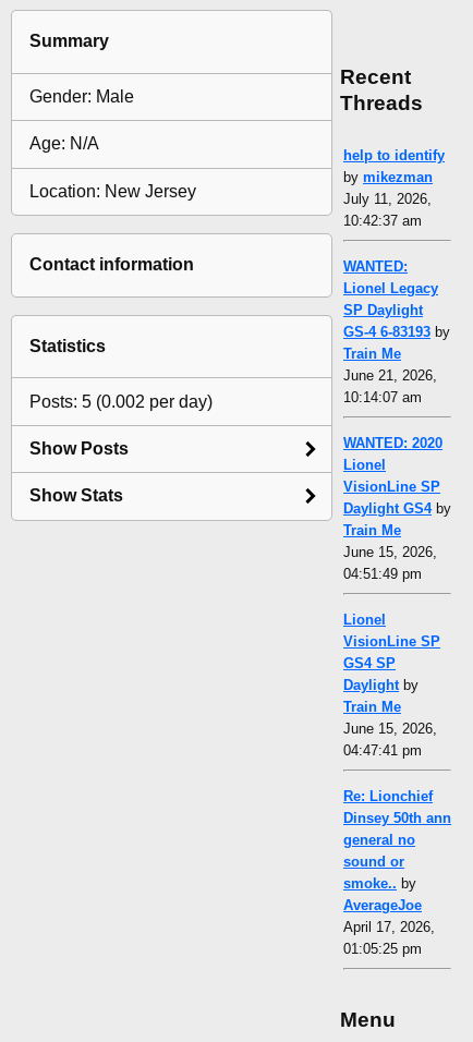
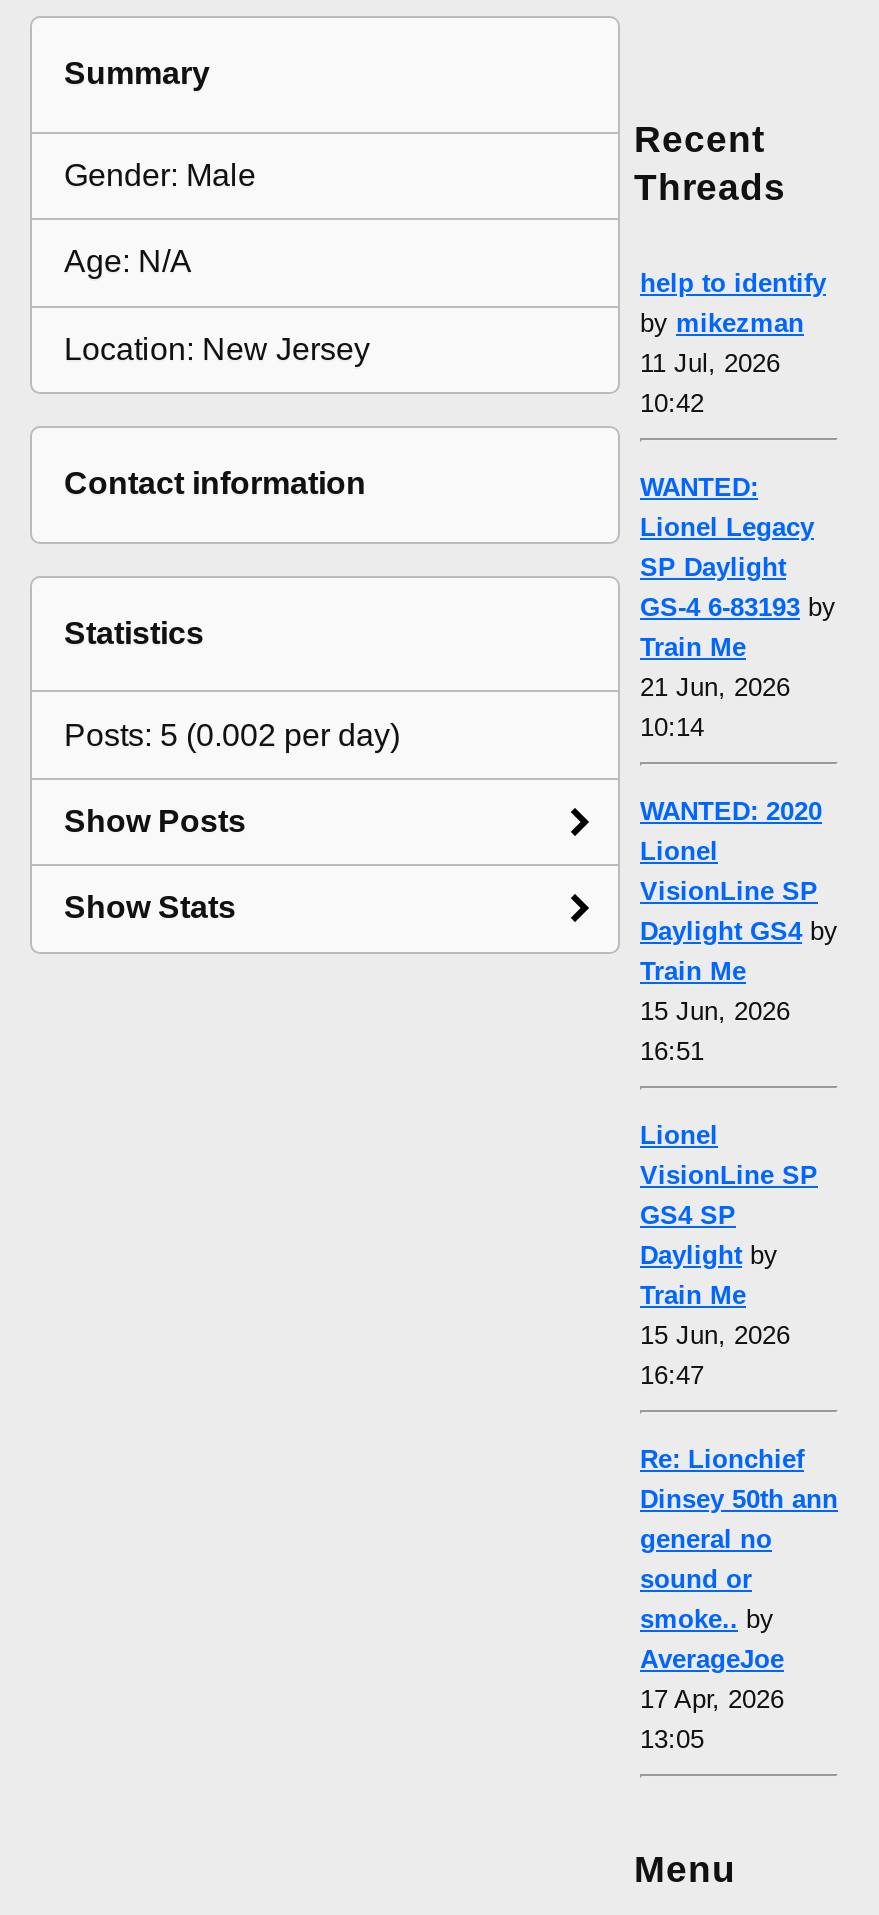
- July 11, 2026,
- 10:42:37 am
+ 11 Jul, 2026
+ 10:42

- June 21, 2026,
- 10:14:07 am
+ 21 Jun, 2026
+ 10:14

- June 15, 2026,
- 04:51:49 pm
+ 15 Jun, 2026
+ 16:51

- June 15, 2026,
- 04:47:41 pm
+ 15 Jun, 2026
+ 16:47

- April 17, 2026,
- 01:05:25 pm
+ 17 Apr, 2026
+ 13:05
